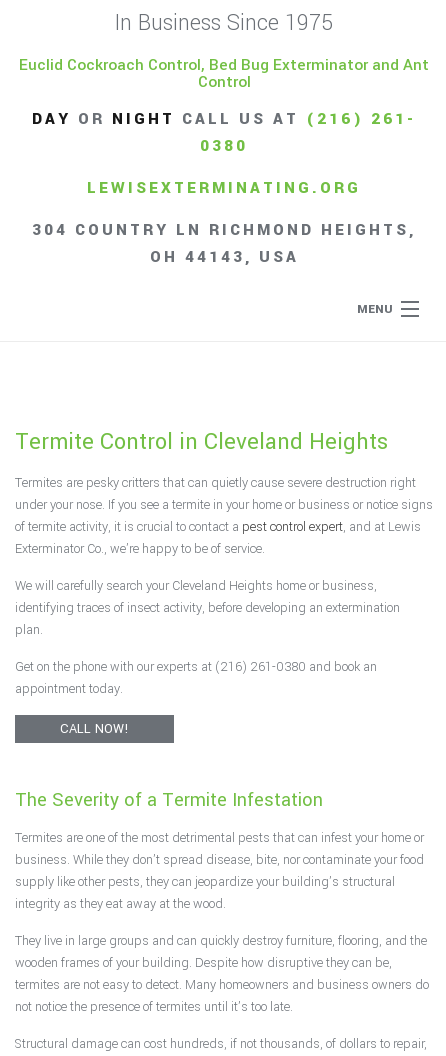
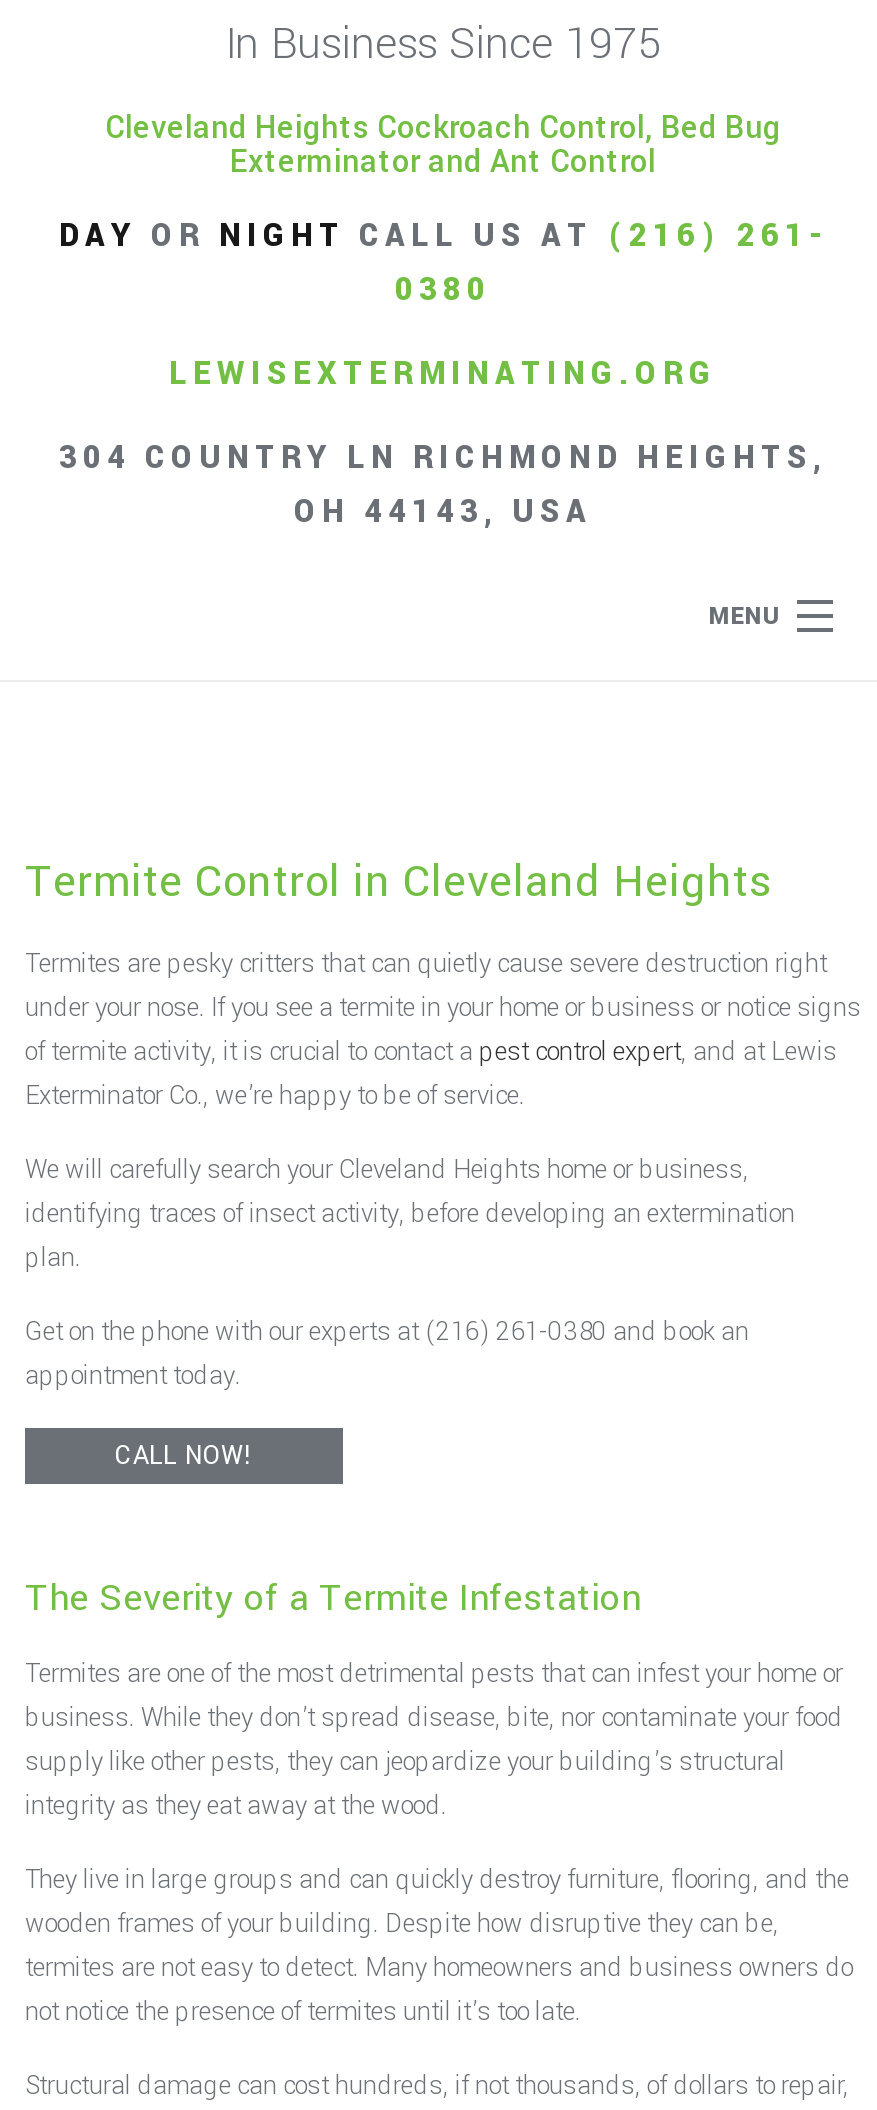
- Euclid Cockroach Control, Bed Bug Exterminator and Ant
- Control
+ Cleveland Heights Cockroach Control, Bed Bug
+ Exterminator and Ant Control
